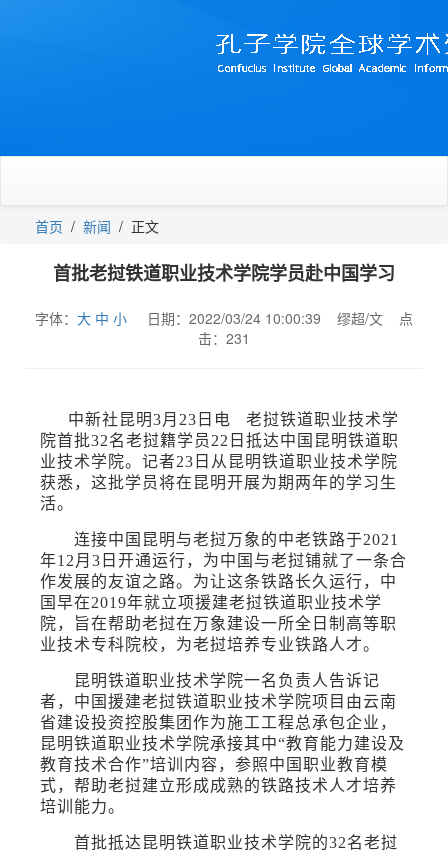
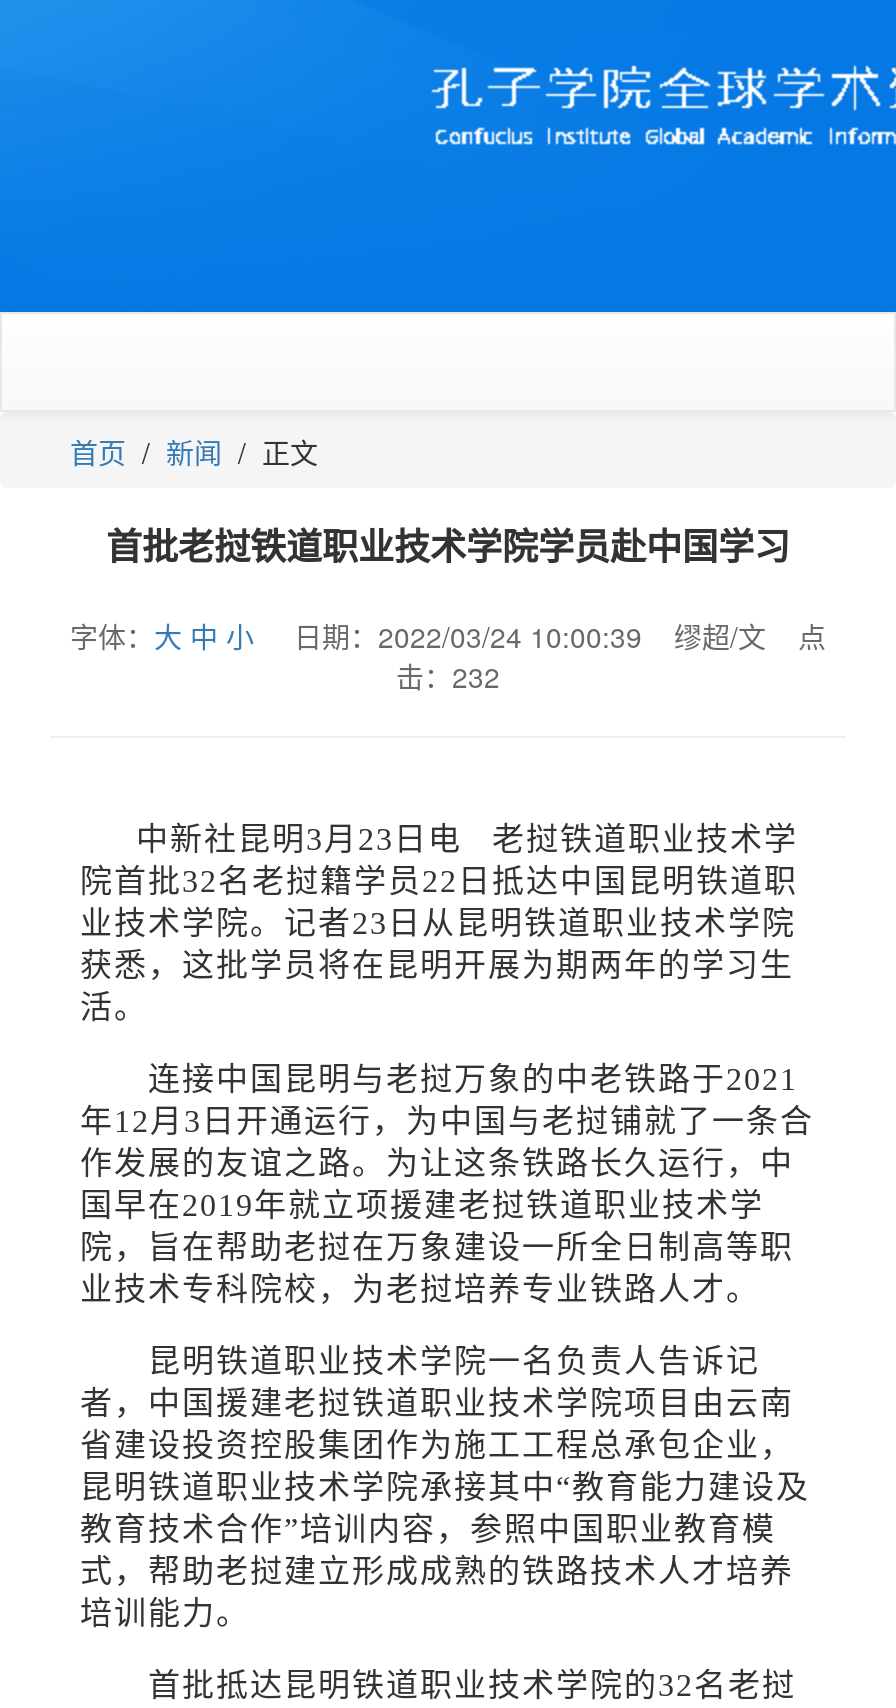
- 击：231
+ 击：232
